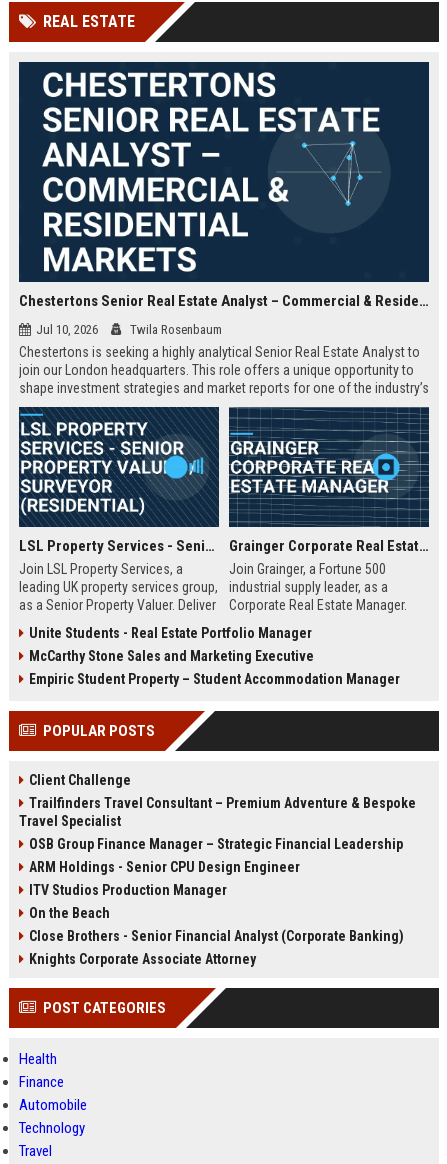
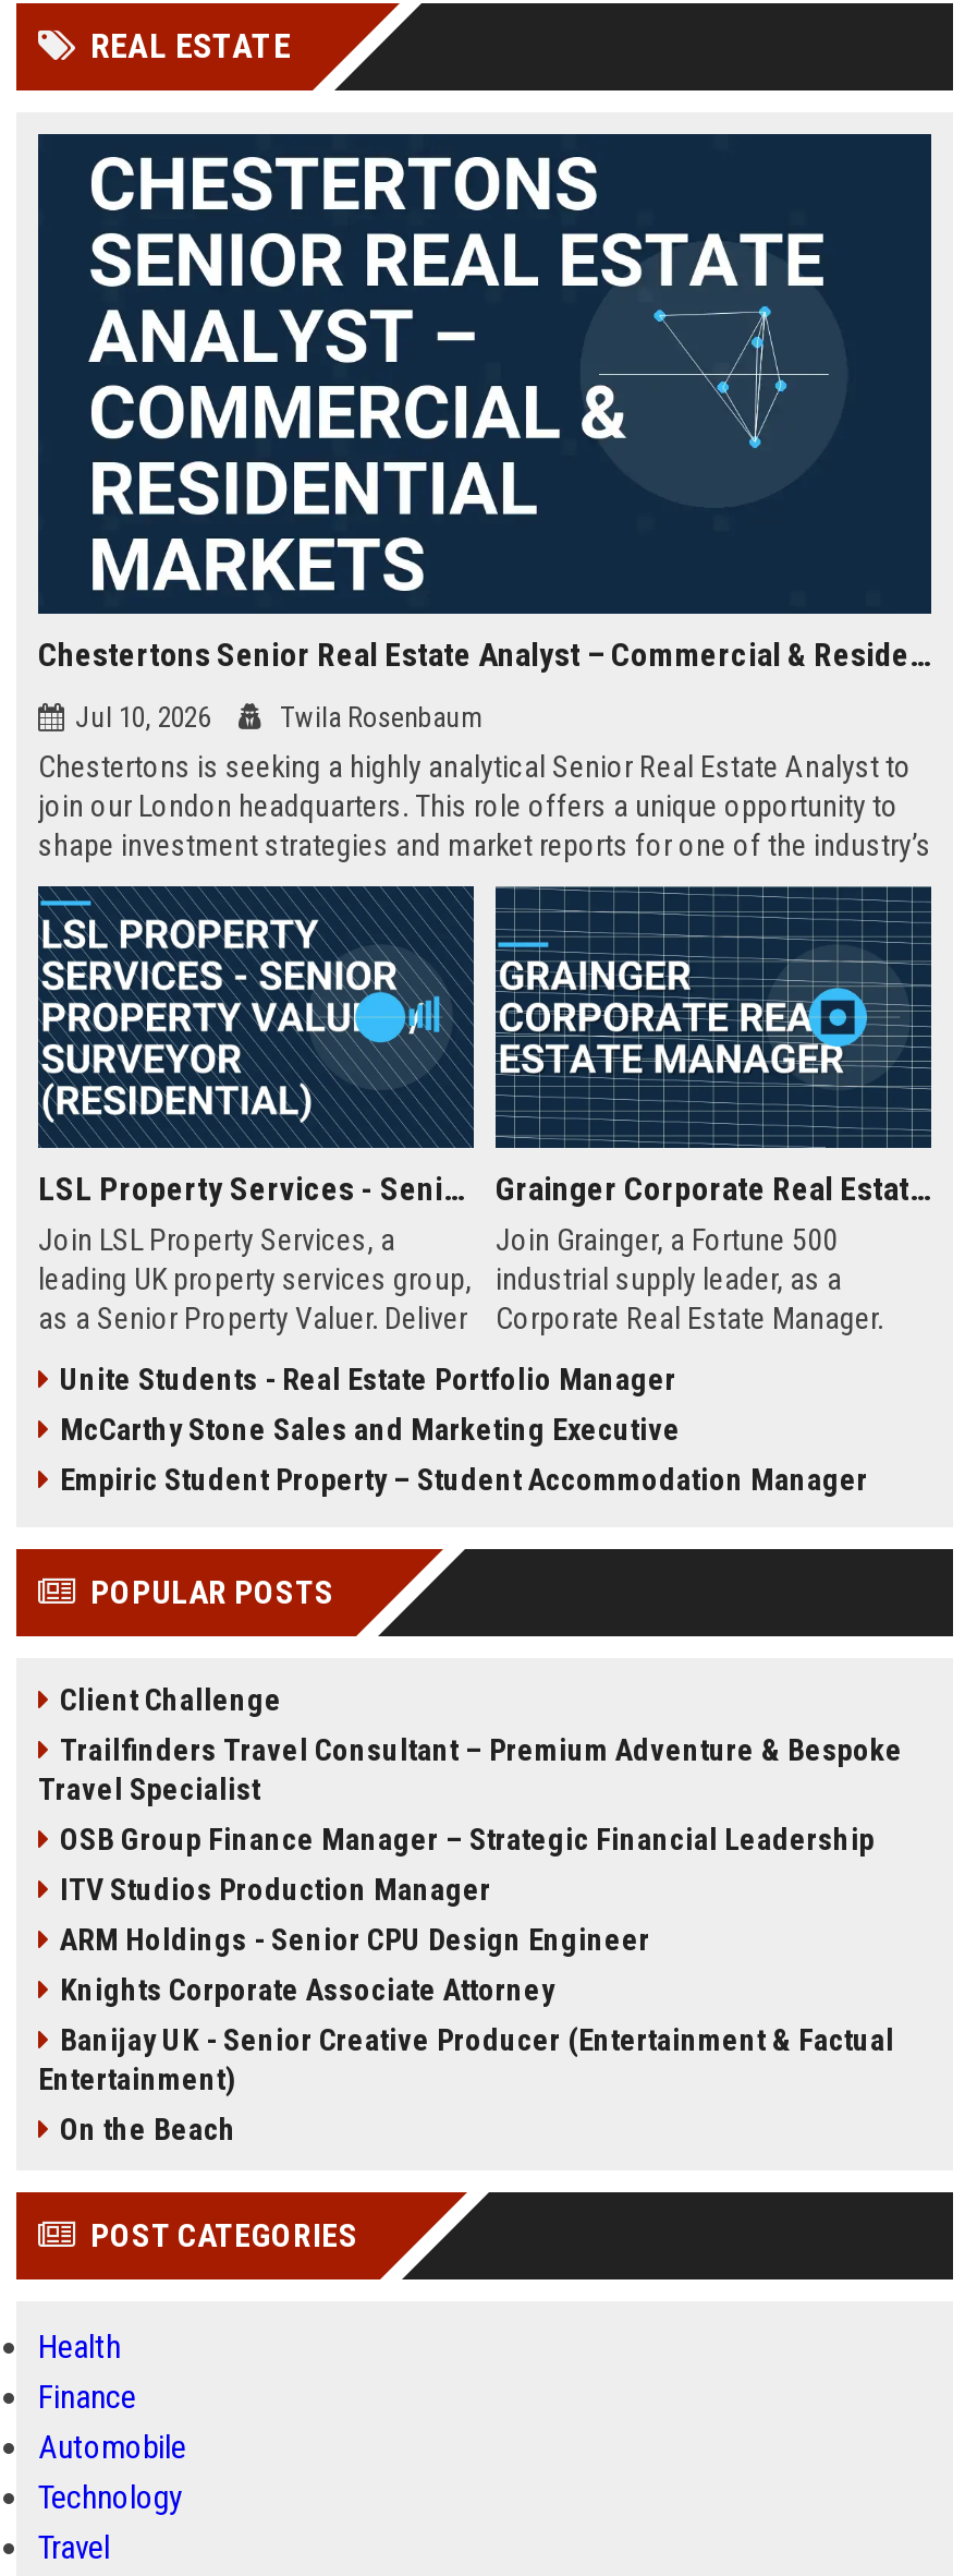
+ Banijay UK - Senior Creative Producer (Entertainment & Factual
+ Entertainment)

moved up: ITV Studios Production Manager

moved down: On the Beach

- Close Brothers - Senior Financial Analyst (Corporate Banking)

moved up: Knights Corporate Associate Attorney
